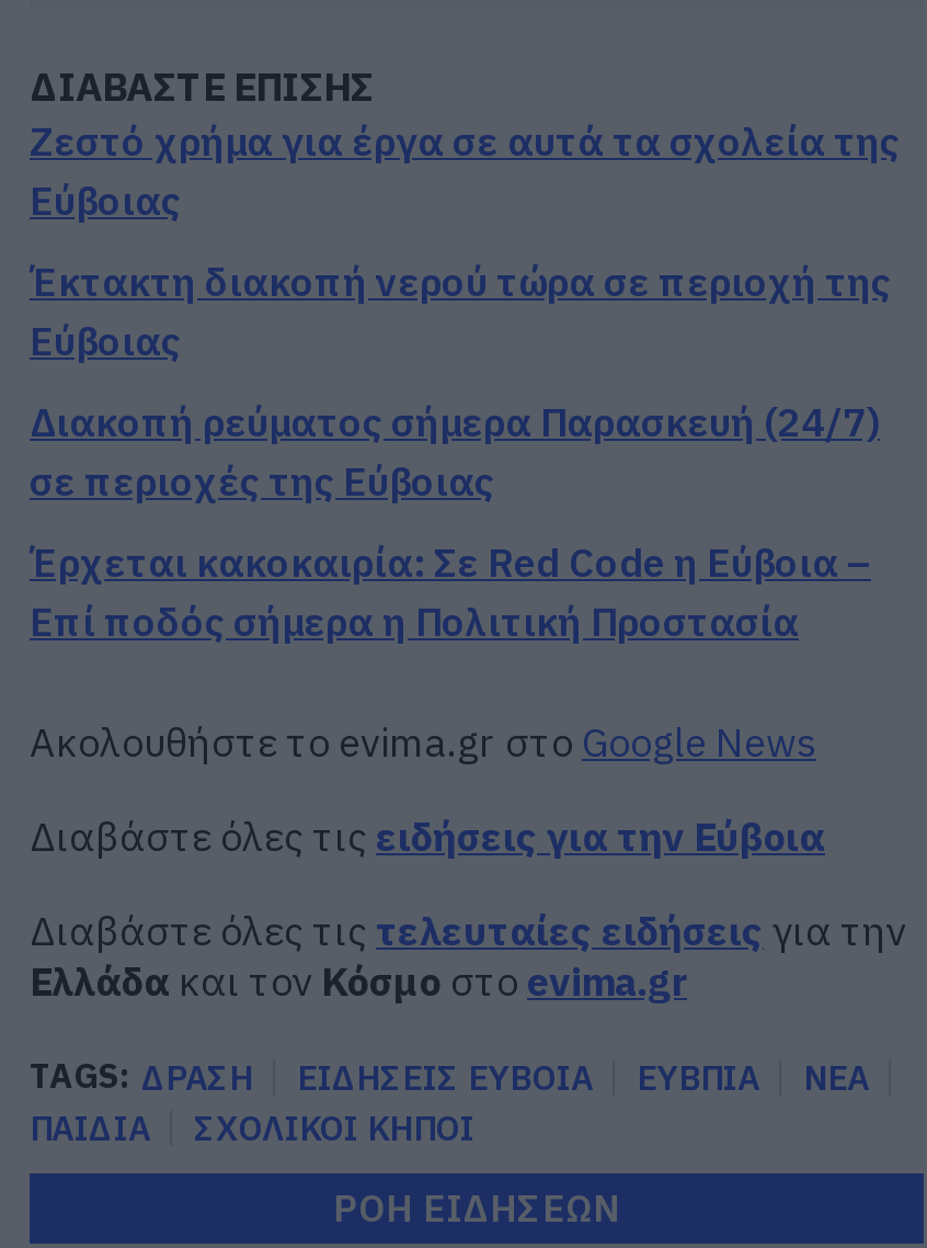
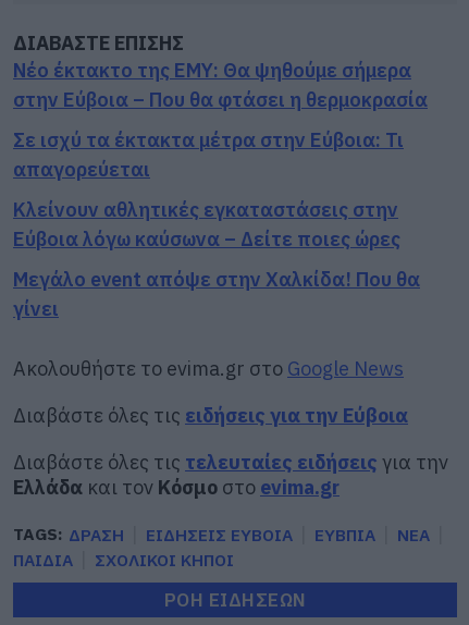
- Ζεστό χρήμα για έργα σε αυτά τα σχολεία της
- Εύβοιας
+ Νέο έκτακτο της ΕΜΥ: Θα ψηθούμε σήμερα
+ στην Εύβοια – Που θα φτάσει η θερμοκρασία

- Έκτακτη διακοπή νερού τώρα σε περιοχή της
- Εύβοιας
+ Σε ισχύ τα έκτακτα μέτρα στην Εύβοια: Τι
+ απαγορεύεται

- Διακοπή ρεύματος σήμερα Παρασκευή (24/7)
- σε περιοχές της Εύβοιας
+ Κλείνουν αθλητικές εγκαταστάσεις στην
+ Εύβοια λόγω καύσωνα – Δείτε ποιες ώρες

- Έρχεται κακοκαιρία: Σε Red Code η Εύβοια –
- Επί ποδός σήμερα η Πολιτική Προστασία
+ Μεγάλο event απόψε στην Χαλκίδα! Που θα
+ γίνει
